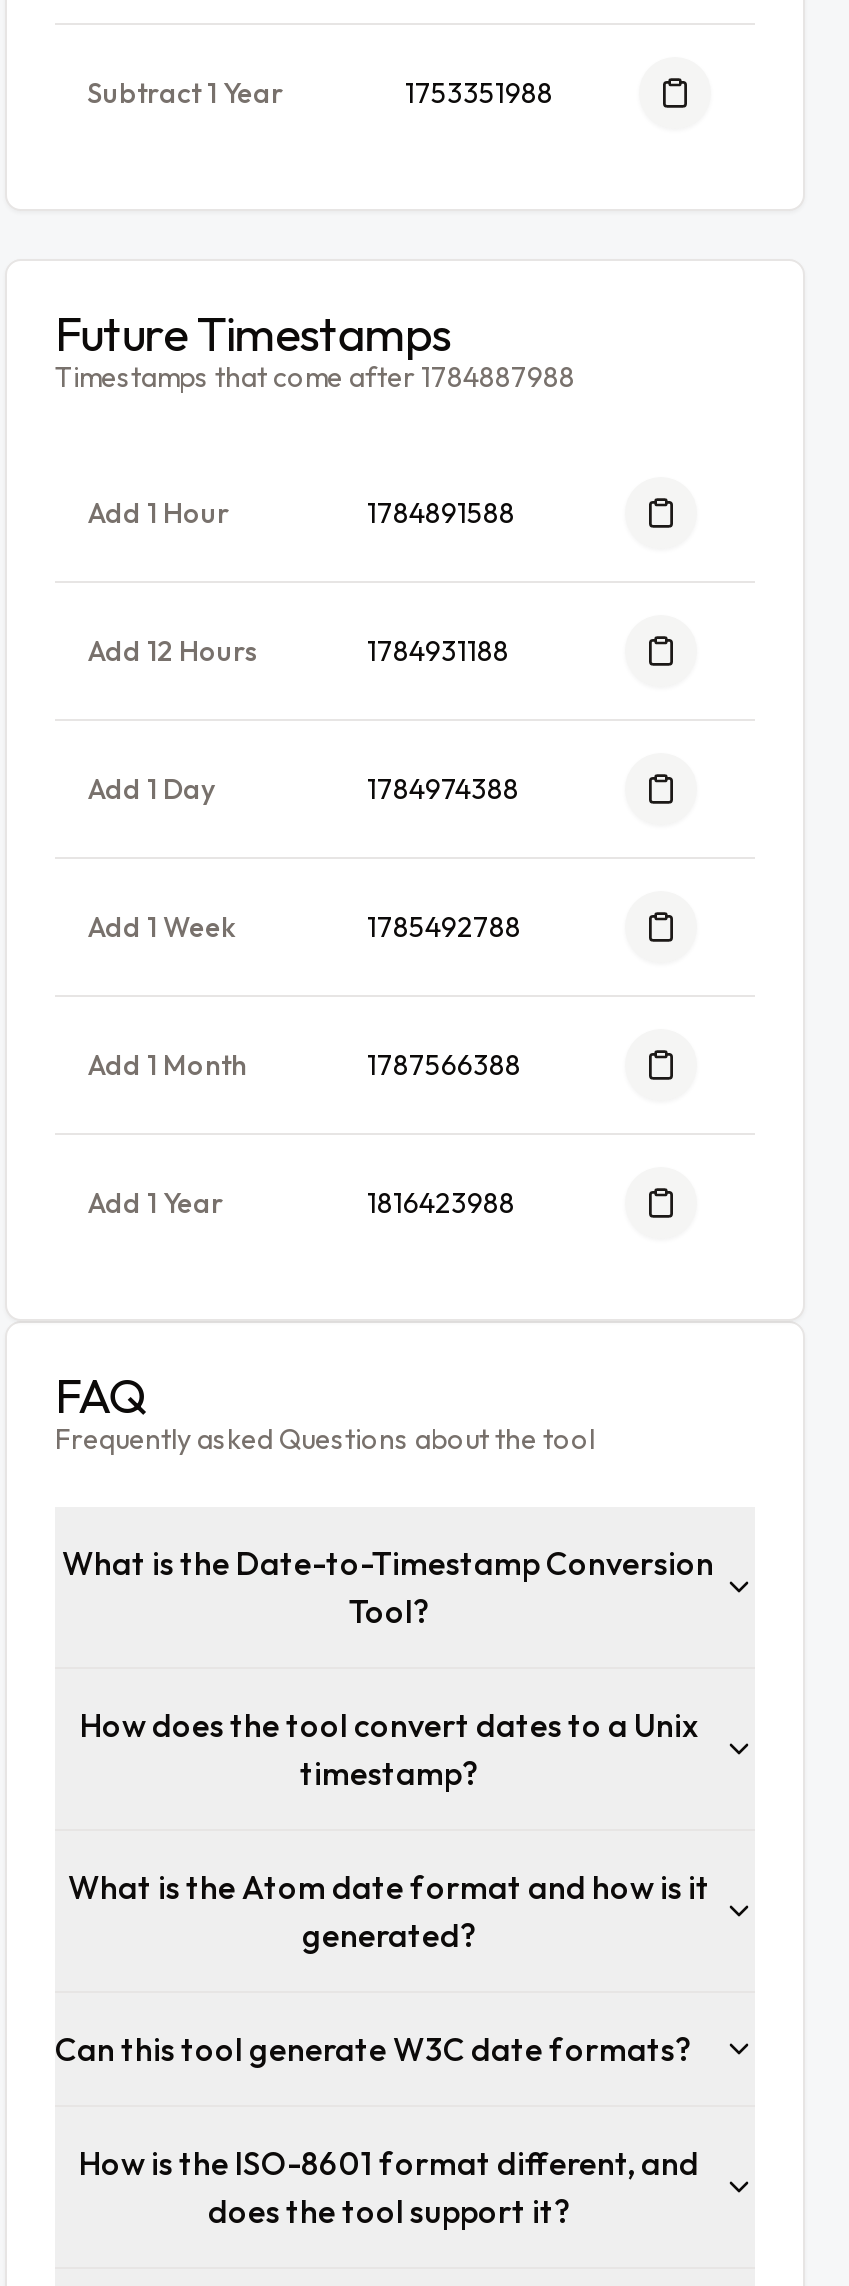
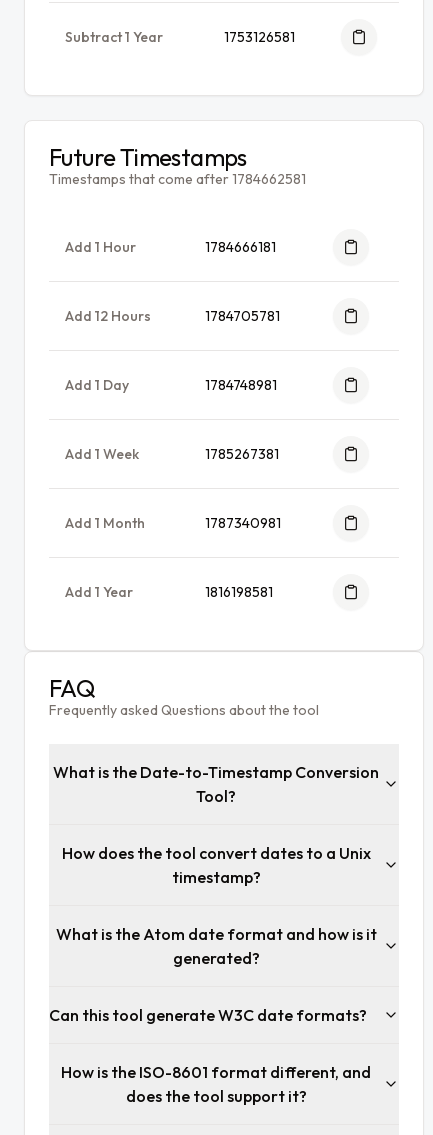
- 1753351988
+ 1753126581

- Timestamps that come after 1784887988
+ Timestamps that come after 1784662581

- 1784891588
+ 1784666181

- 1784931188
+ 1784705781

- 1784974388
+ 1784748981

- 1785492788
+ 1785267381

- 1787566388
+ 1787340981

- 1816423988
+ 1816198581
